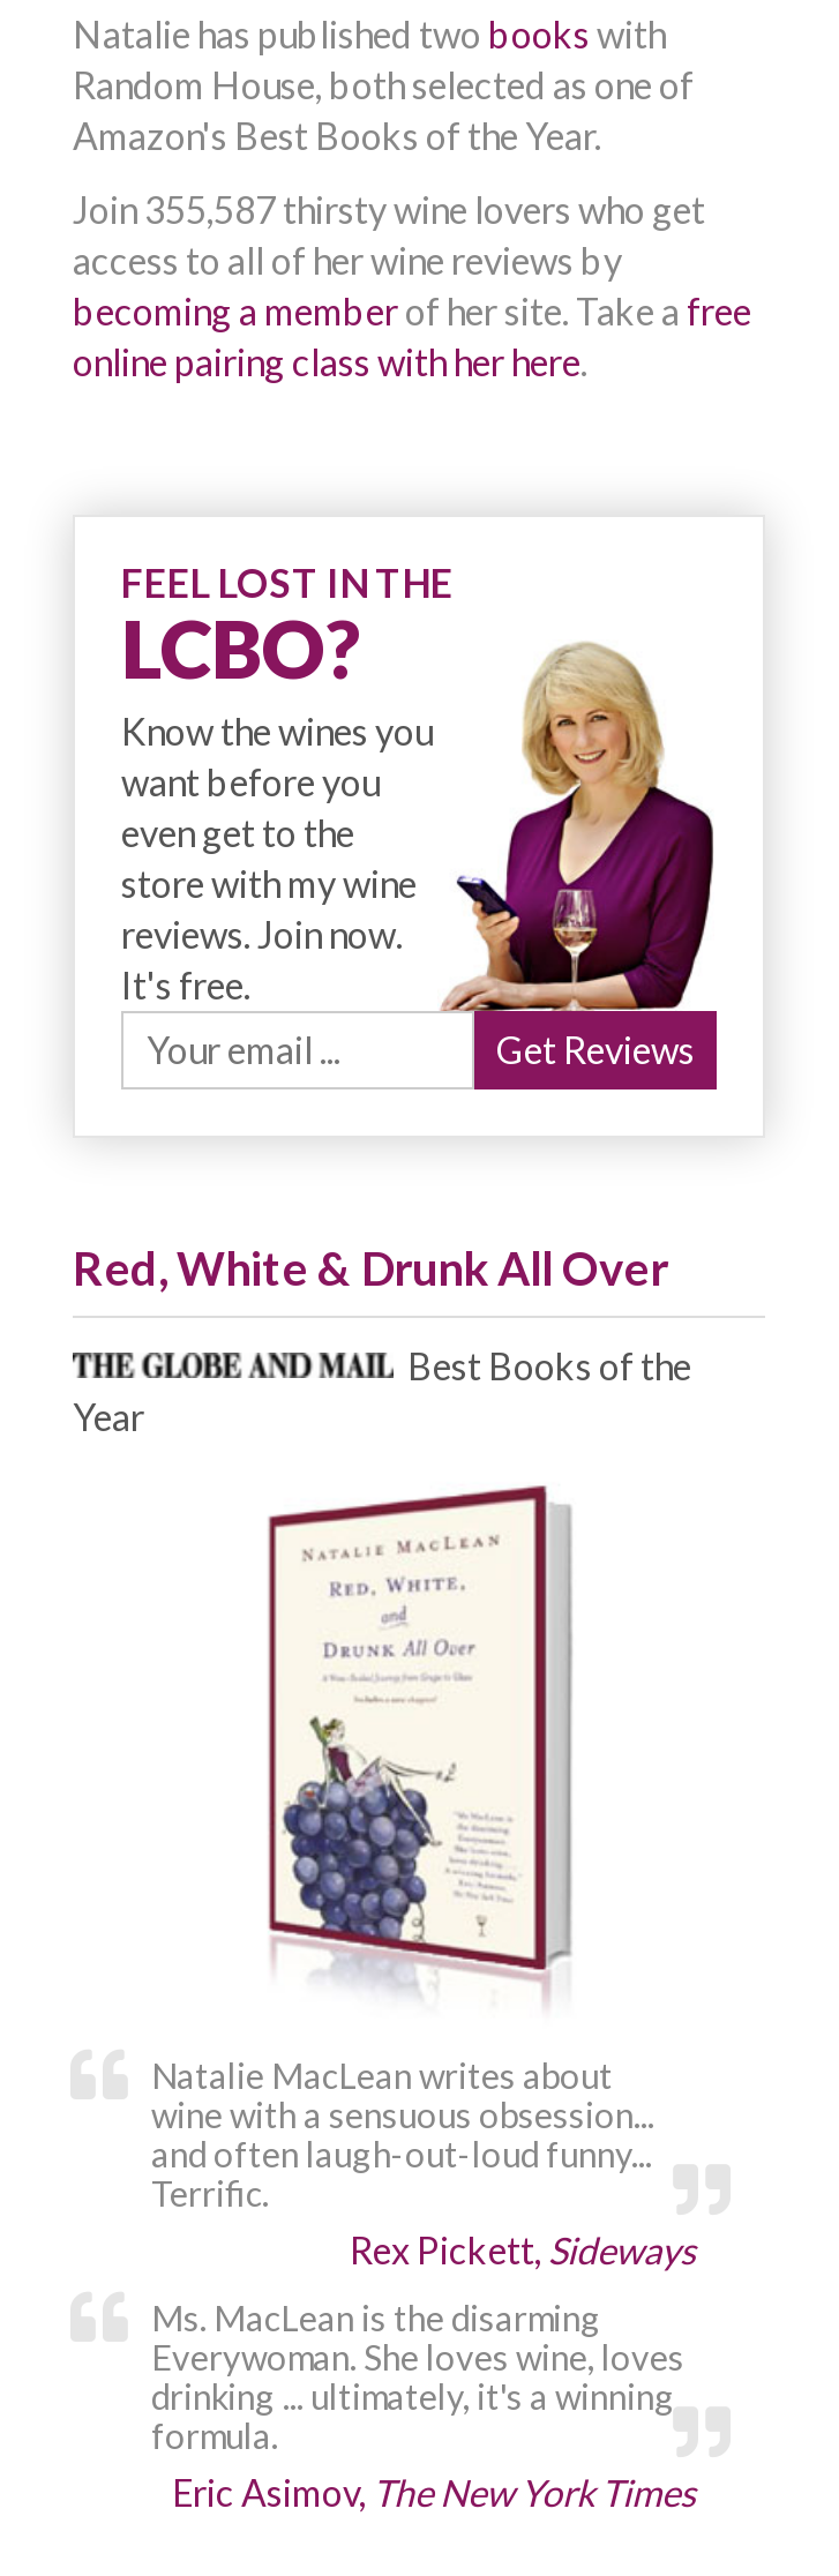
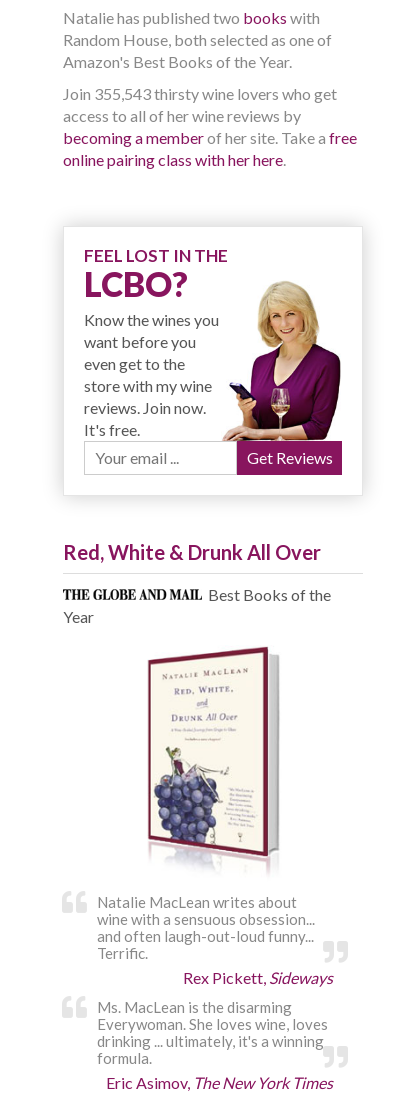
- Join 355,587 thirsty wine lovers who get
+ Join 355,543 thirsty wine lovers who get
